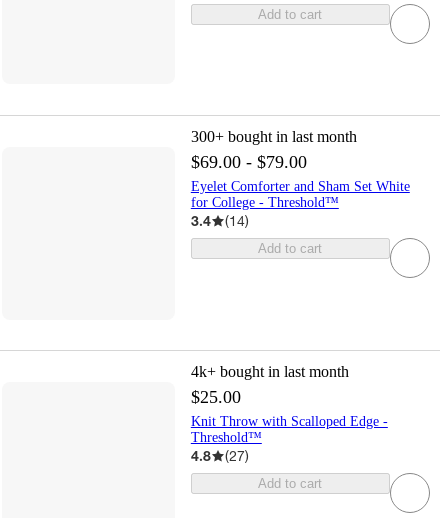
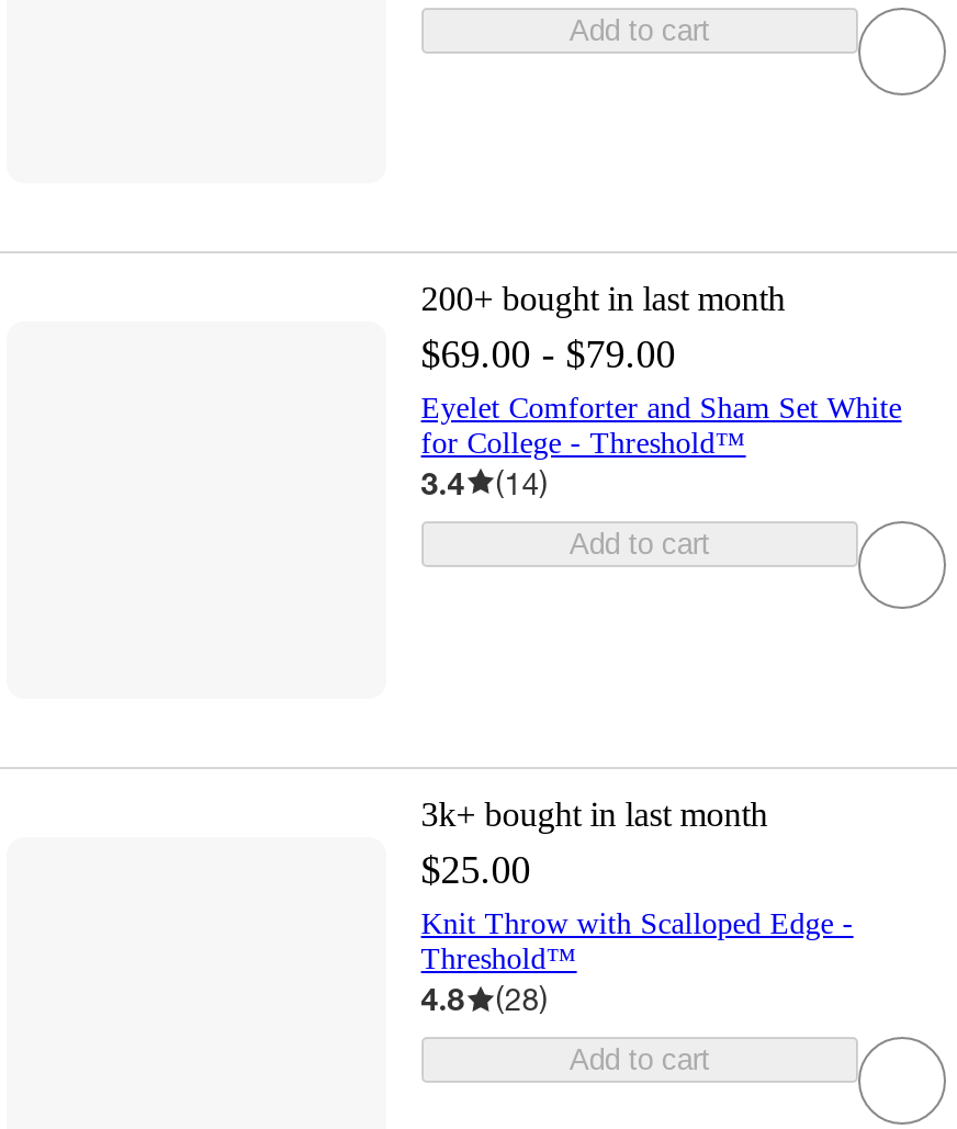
- 300+ bought in last month
+ 200+ bought in last month

- 4k+ bought in last month
+ 3k+ bought in last month

- 4.8 (27)
+ 4.8 (28)
